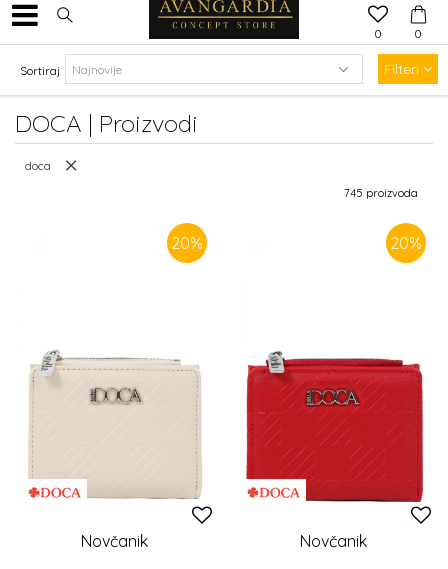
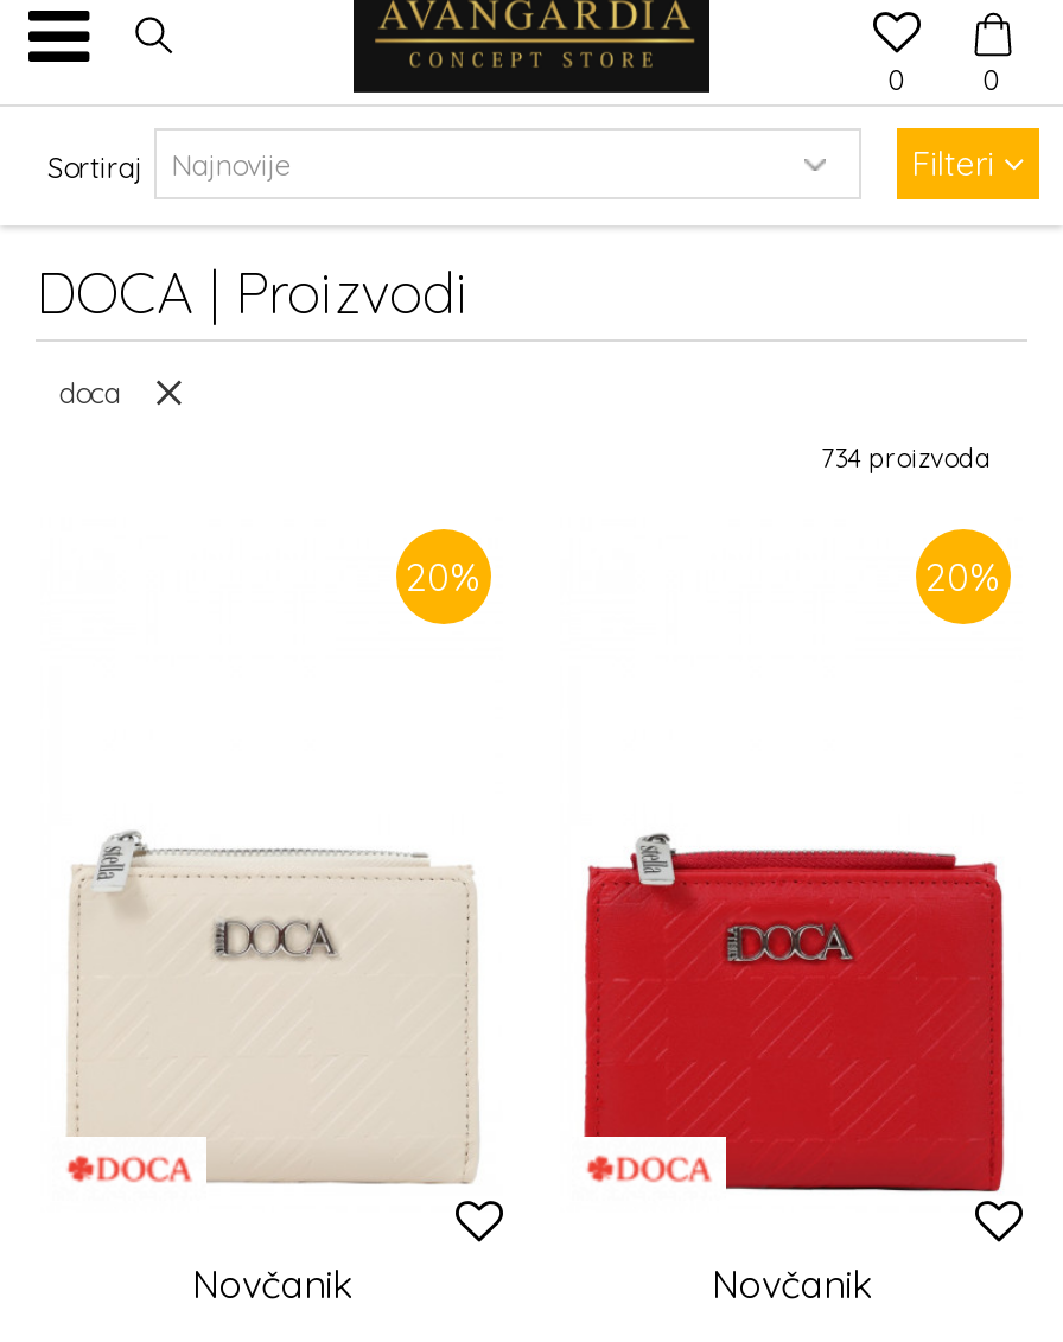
- 745 proizvoda
+ 734 proizvoda
